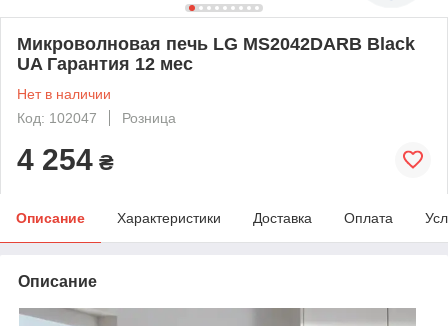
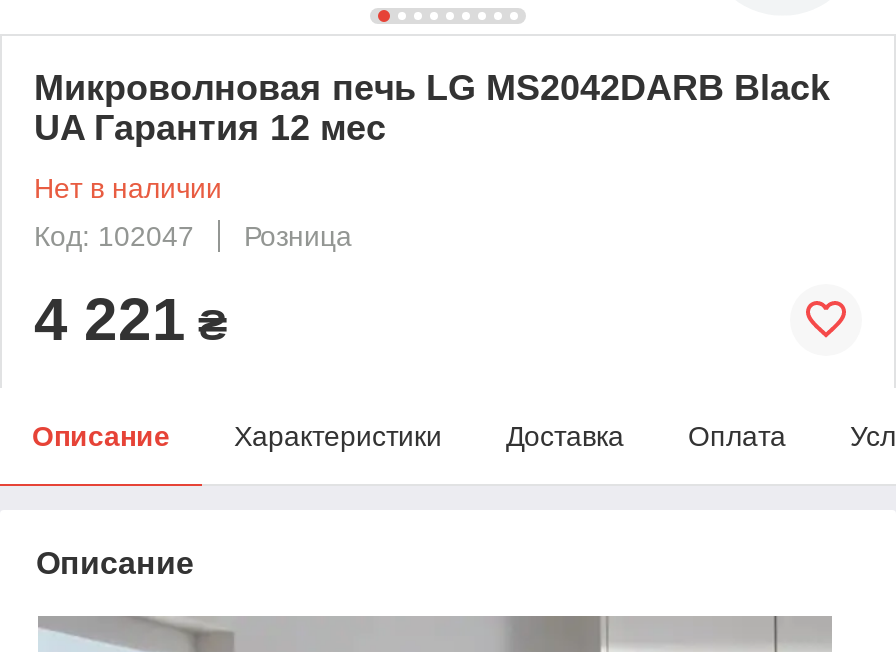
- 4 254 ₴
+ 4 221 ₴
